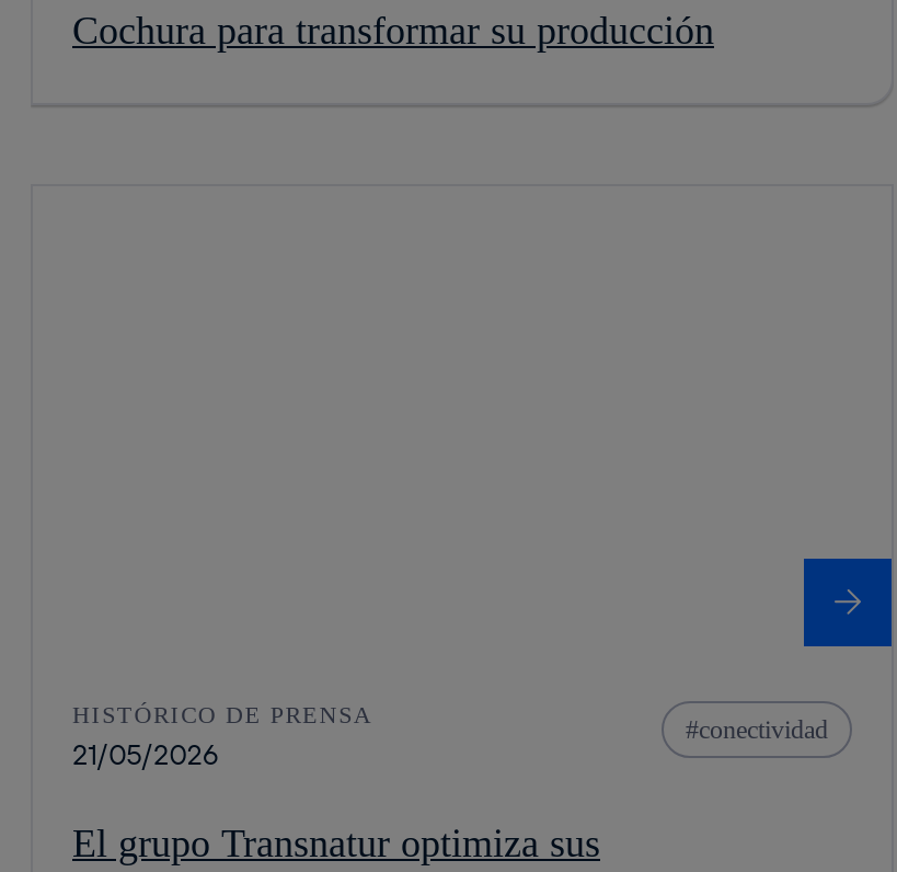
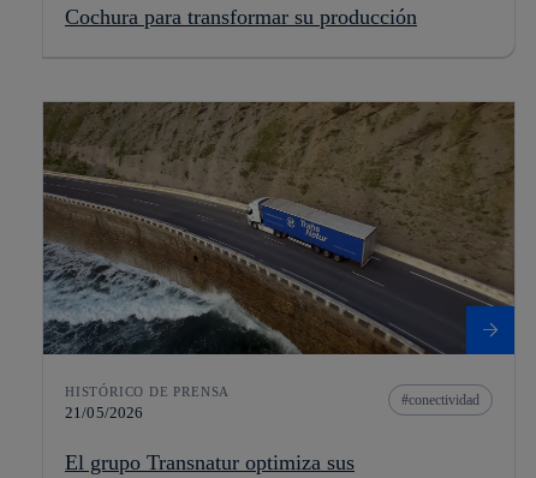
+ [image]
